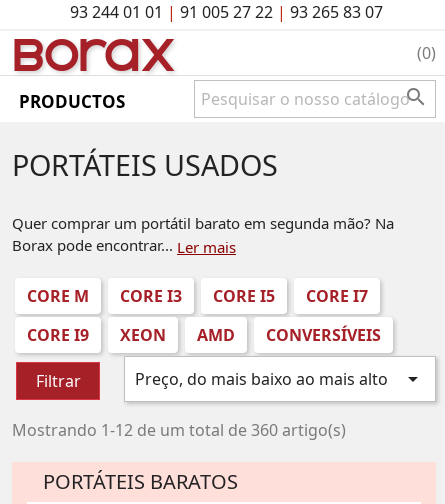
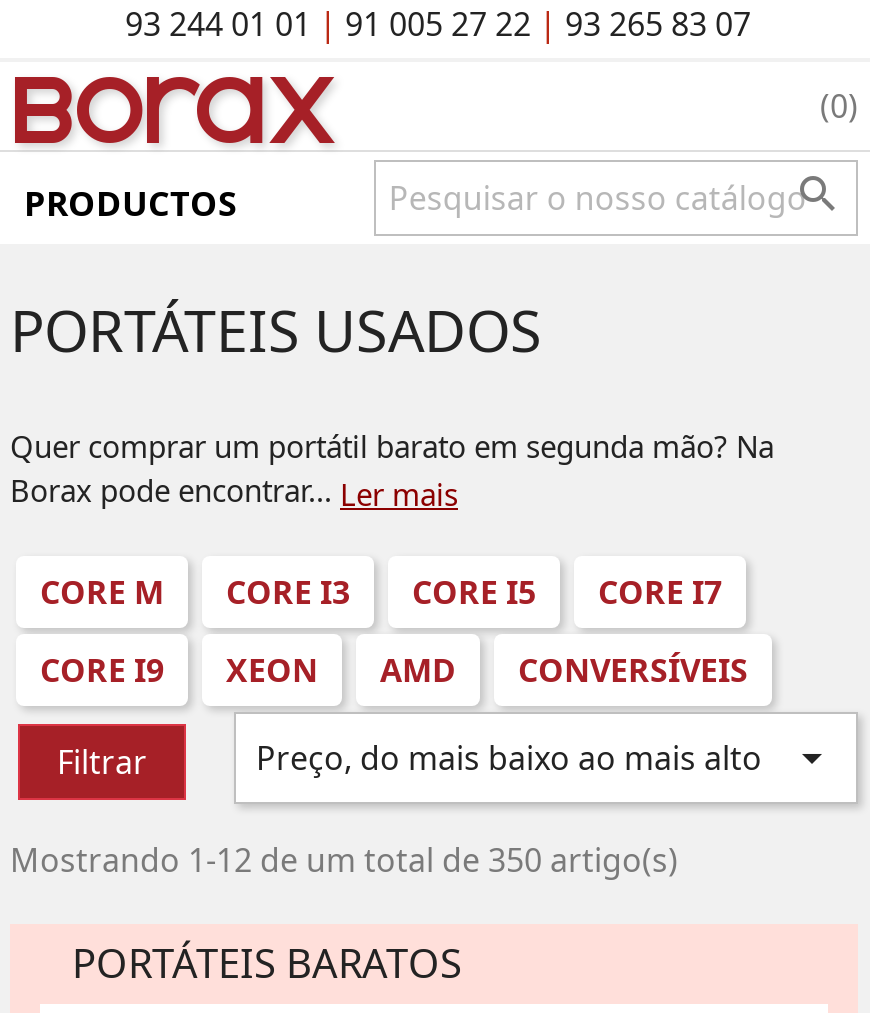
- Mostrando 1-12 de um total de 360 artigo(s)
+ Mostrando 1-12 de um total de 350 artigo(s)
